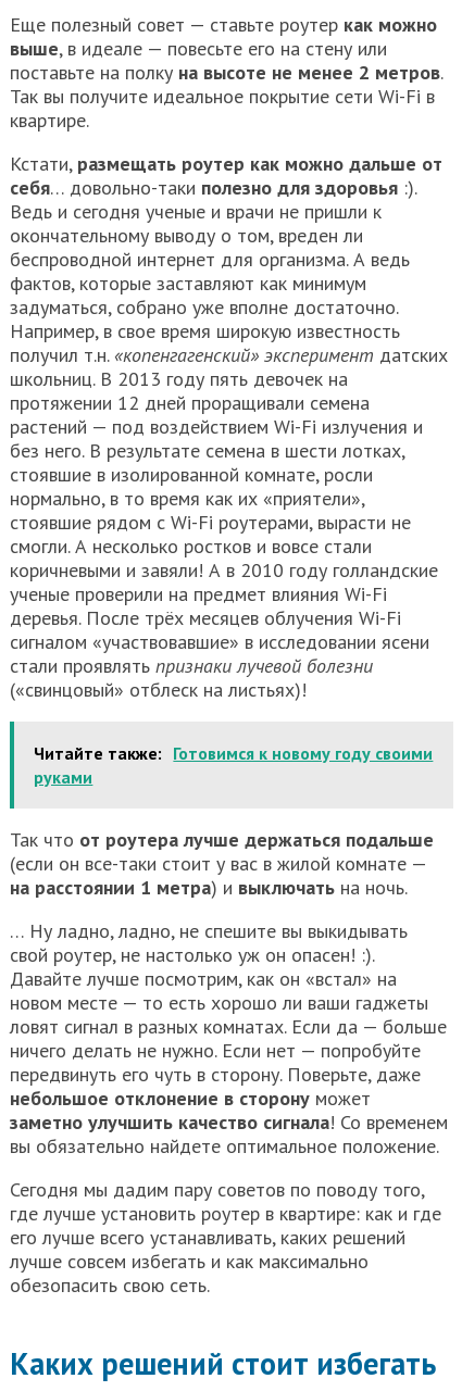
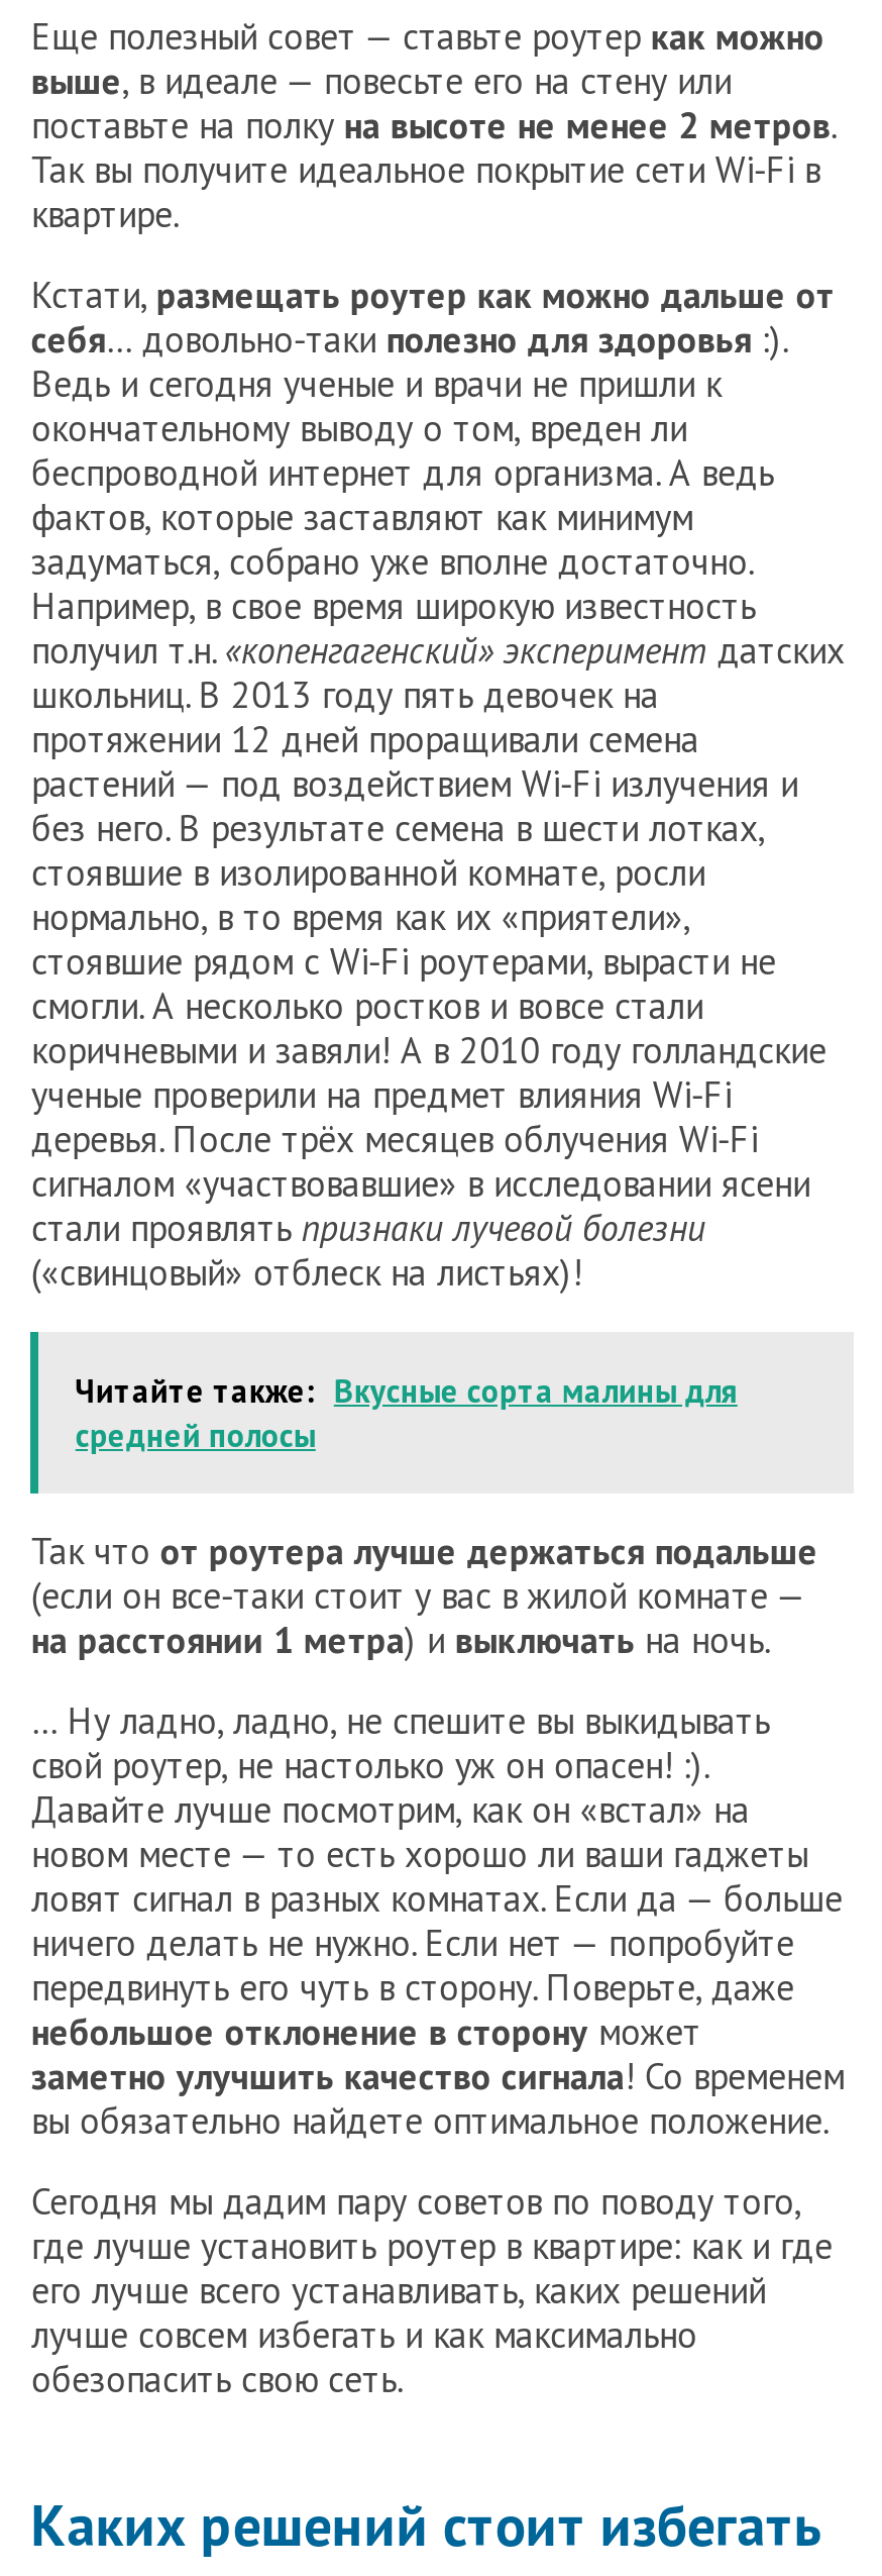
- Читайте также: Готовимся к новому году своими
- руками
+ Читайте также: Вкусные сорта малины для
+ средней полосы
